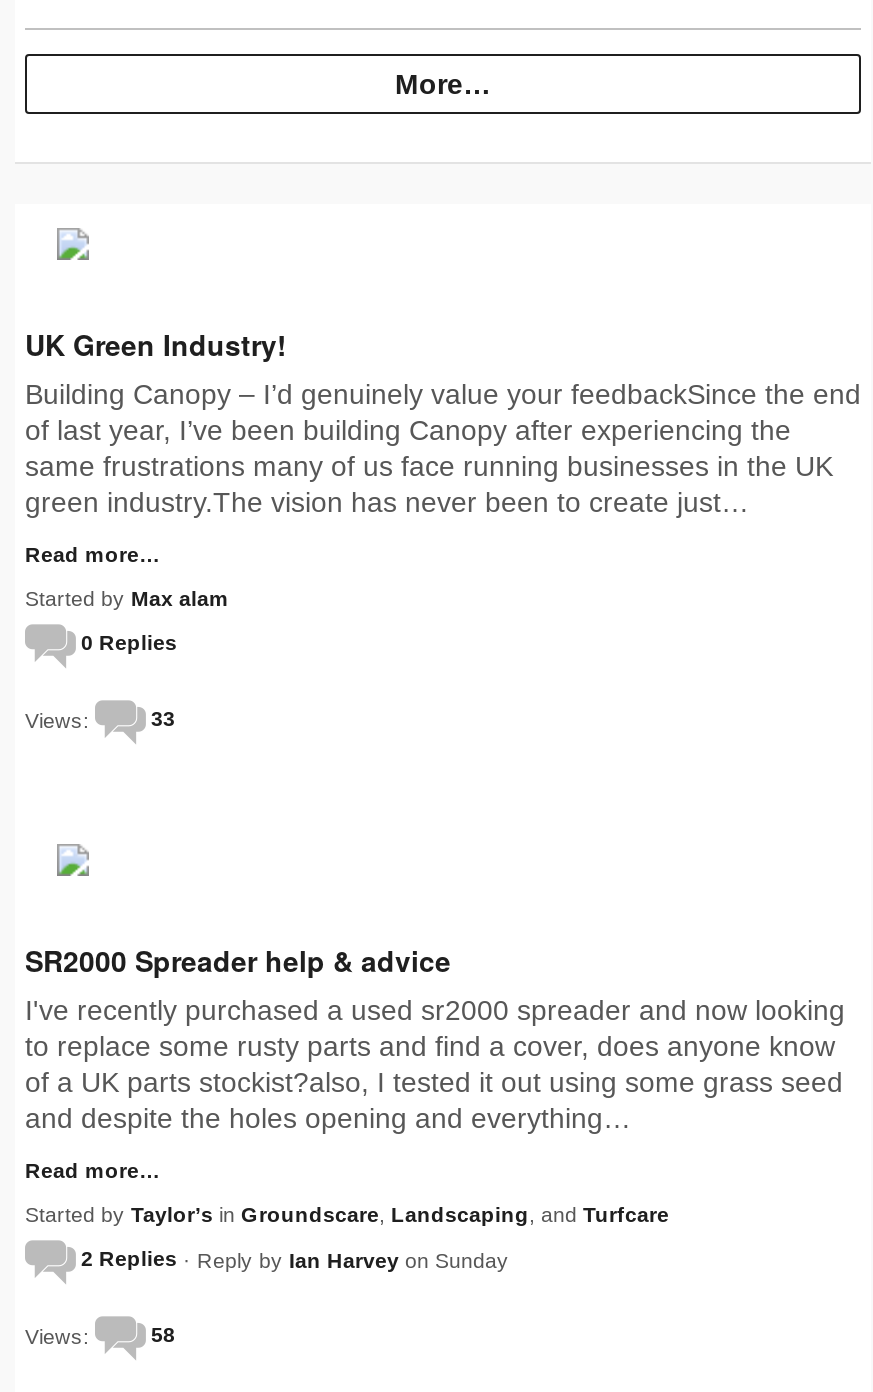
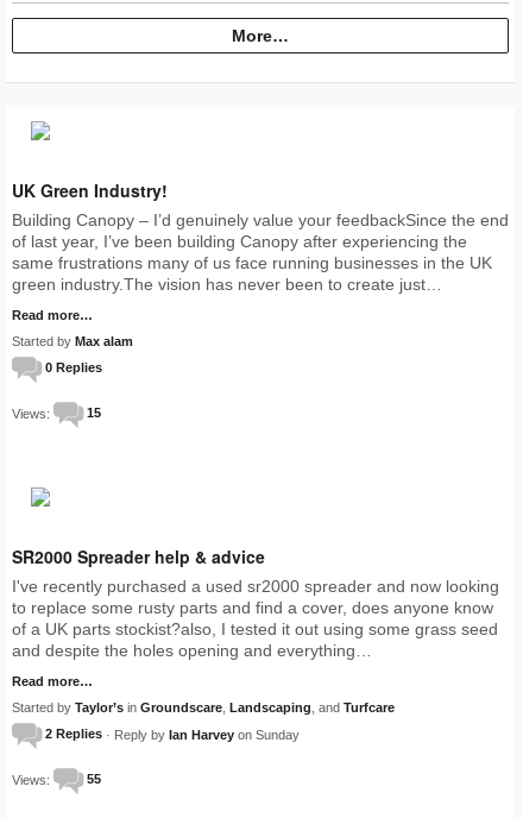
- 33
+ 15

- 58
+ 55
